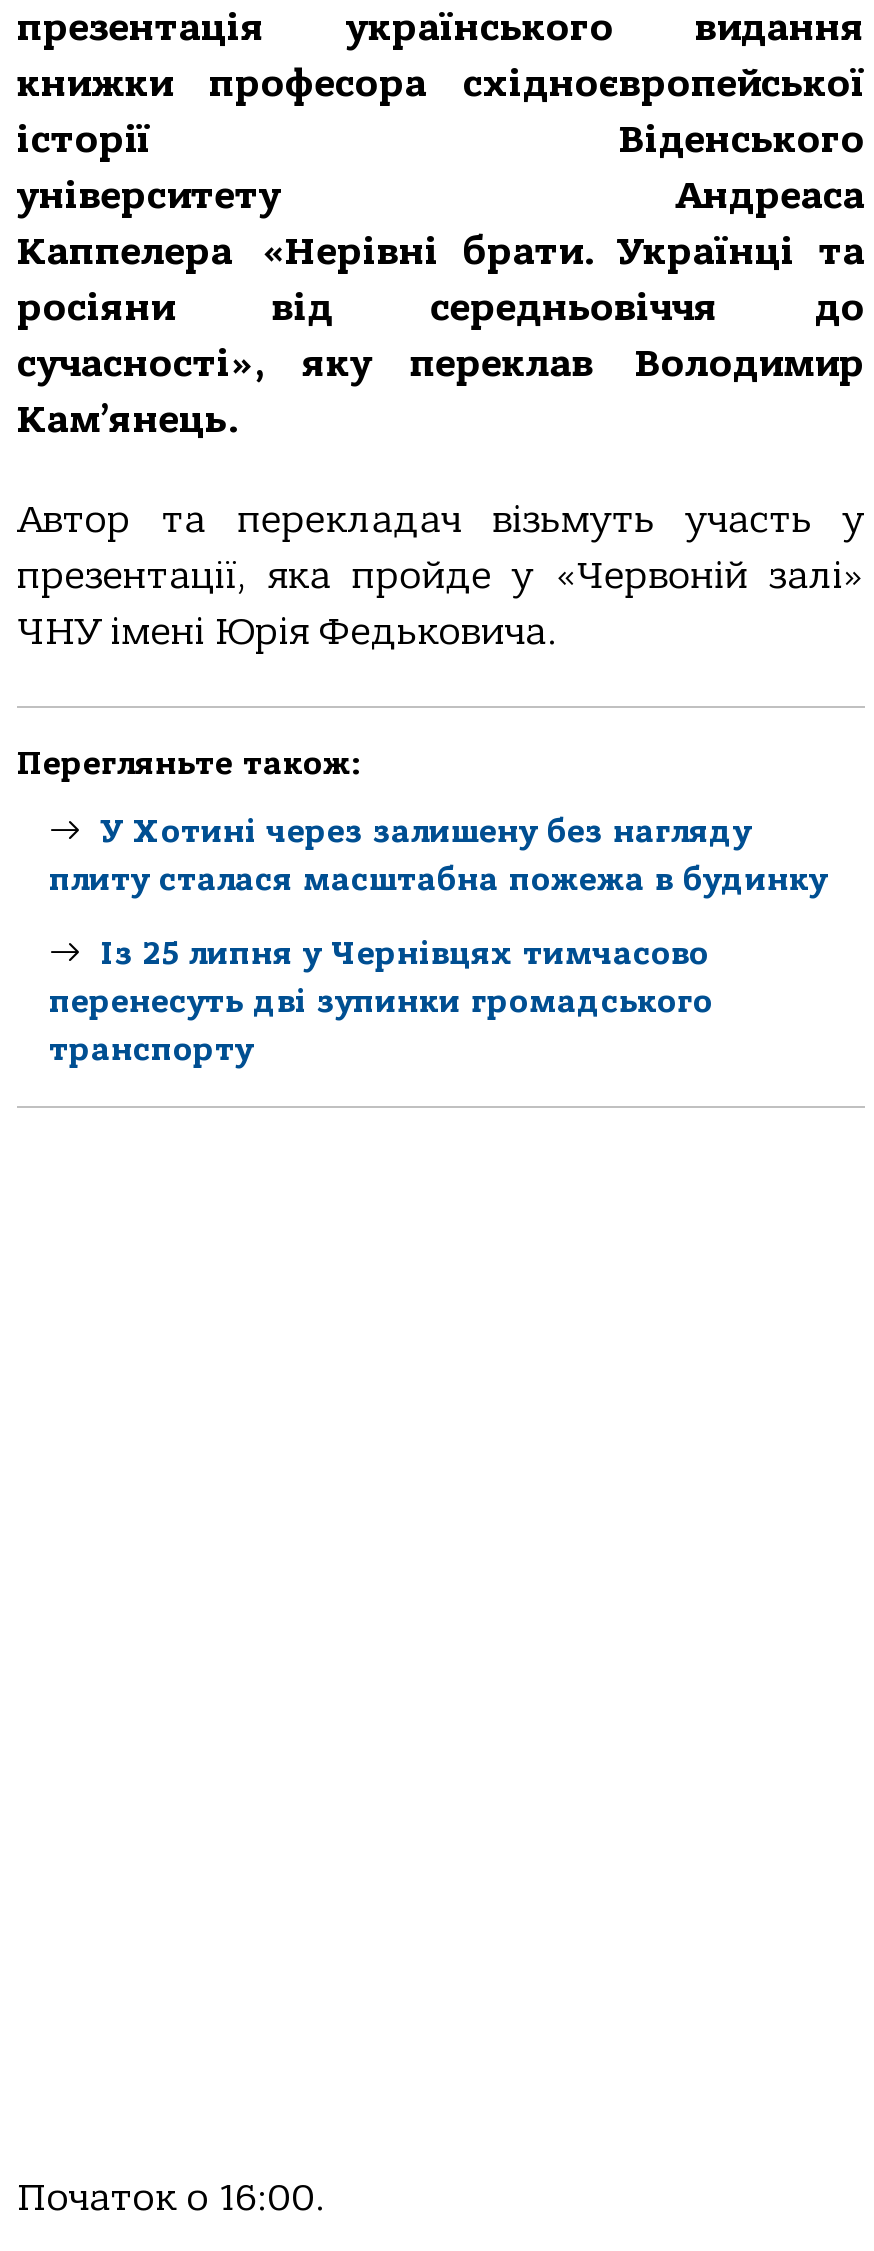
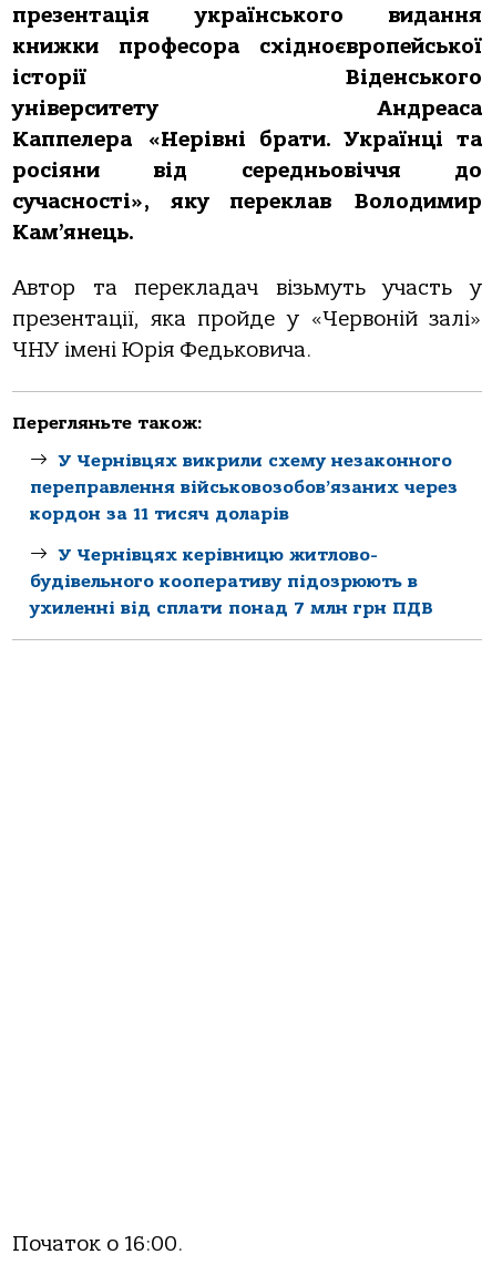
- У Хотині через залишену без нагляду
- плиту сталася масштабна пожежа в будинку
+ У Чернівцях викрили схему незаконного
+ переправлення військовозобов’язаних через
+ кордон за 11 тисяч доларів

- Із 25 липня у Чернівцях тимчасово
- перенесуть дві зупинки громадського
- транспорту
+ У Чернівцях керівницю житлово-
+ будівельного кооперативу підозрюють в
+ ухиленні від сплати понад 7 млн грн ПДВ
